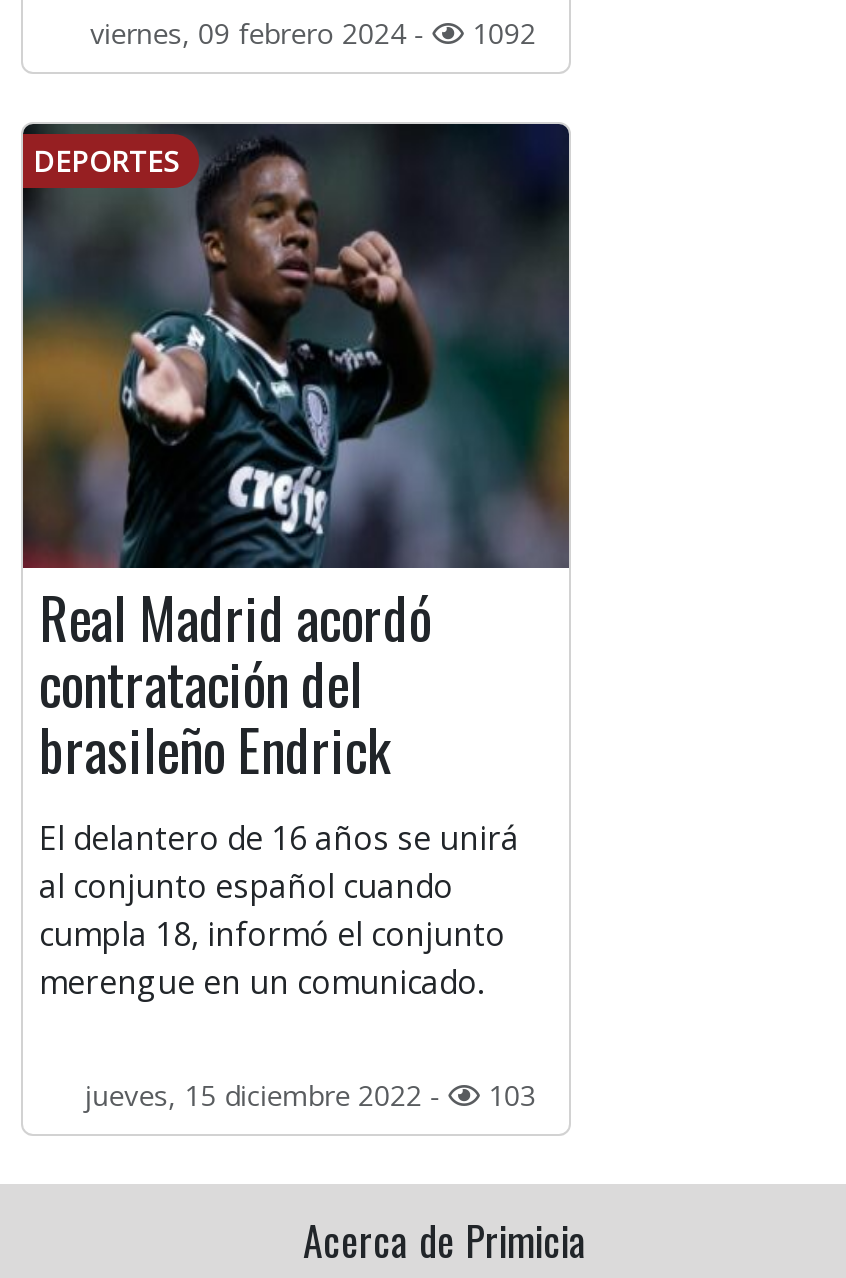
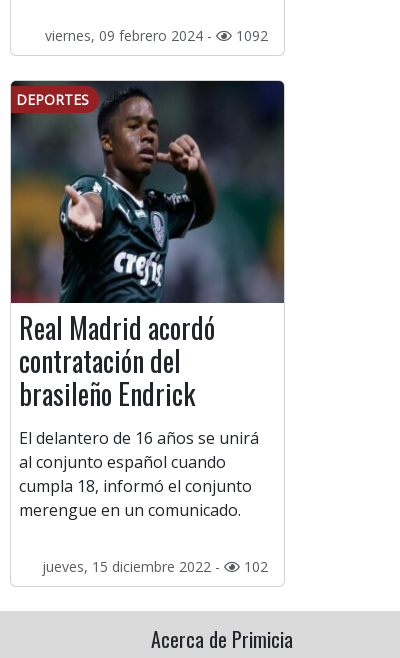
- jueves, 15 diciembre 2022 - 103
+ jueves, 15 diciembre 2022 - 102
